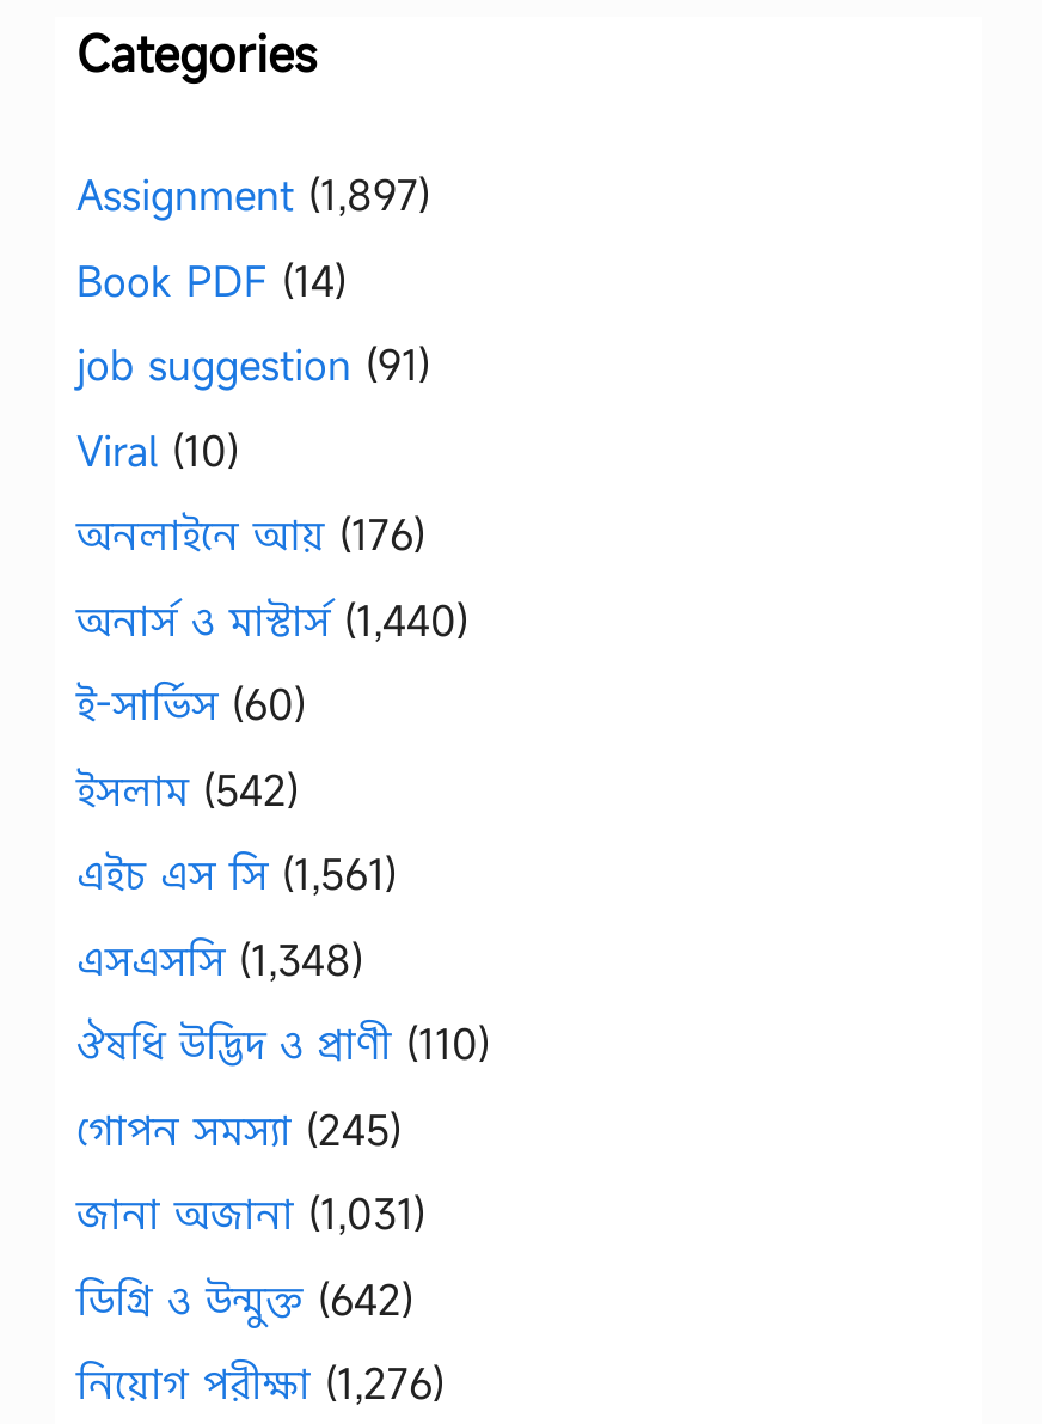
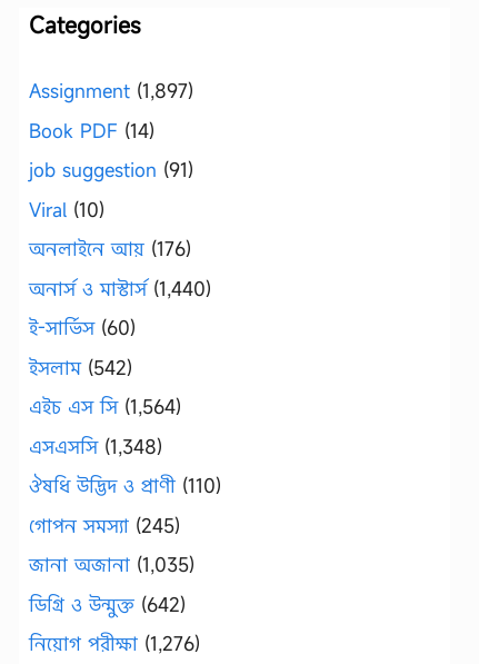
- এইচ এস সি (1,561)
+ এইচ এস সি (1,564)

- জানা অজানা (1,031)
+ জানা অজানা (1,035)
